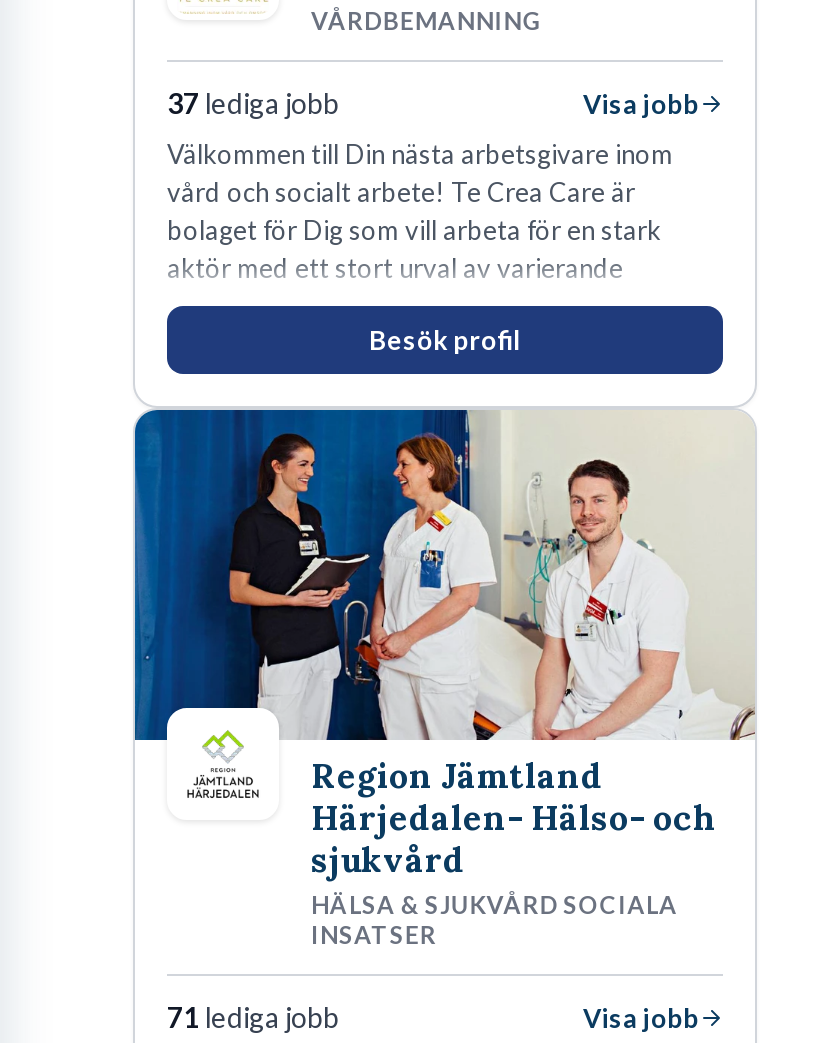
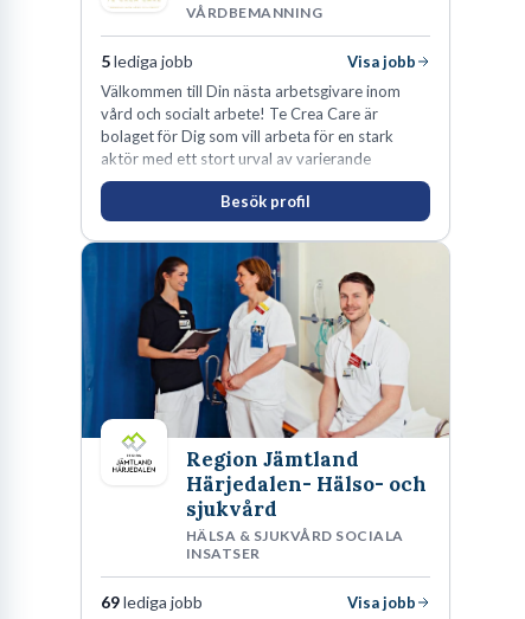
- 37 lediga jobb
+ 5 lediga jobb

- 71 lediga jobb
+ 69 lediga jobb
